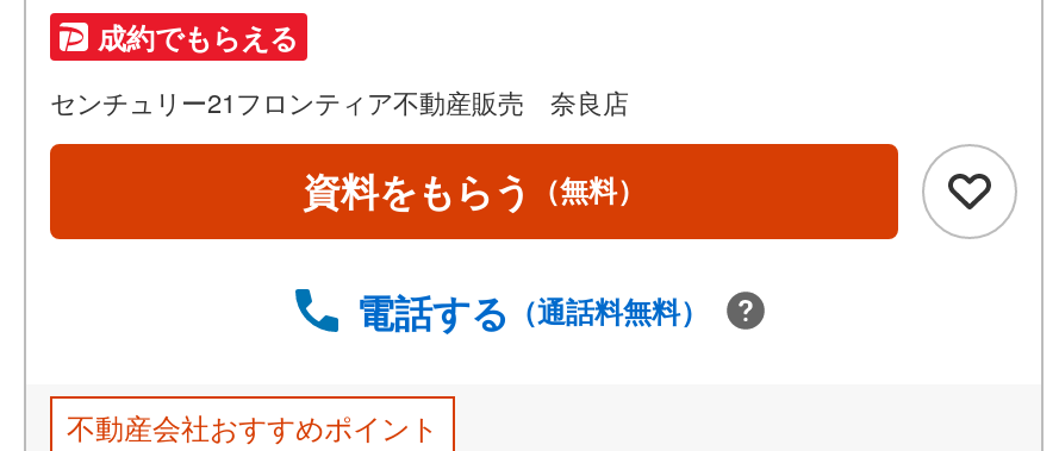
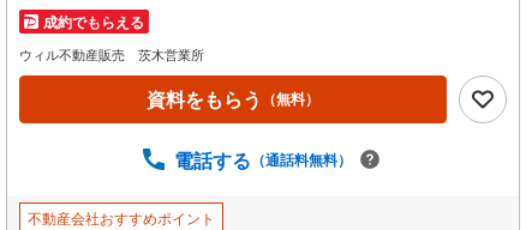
- センチュリー21フロンティア不動産販売 奈良店
+ ウィル不動産販売 茨木営業所
